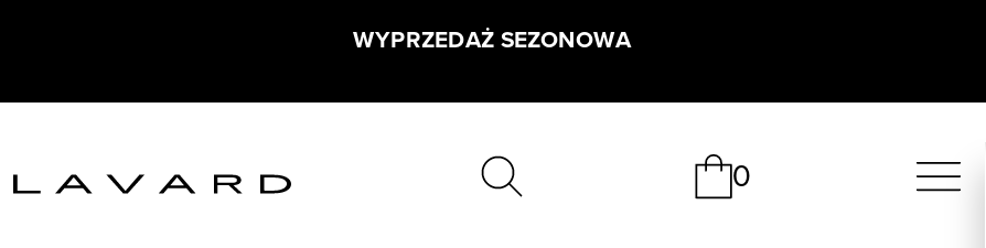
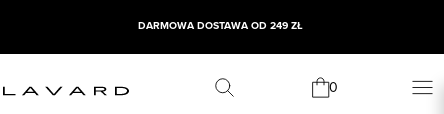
- WYPRZEDAŻ SEZONOWA
+ DARMOWA DOSTAWA OD 249 ZŁ
